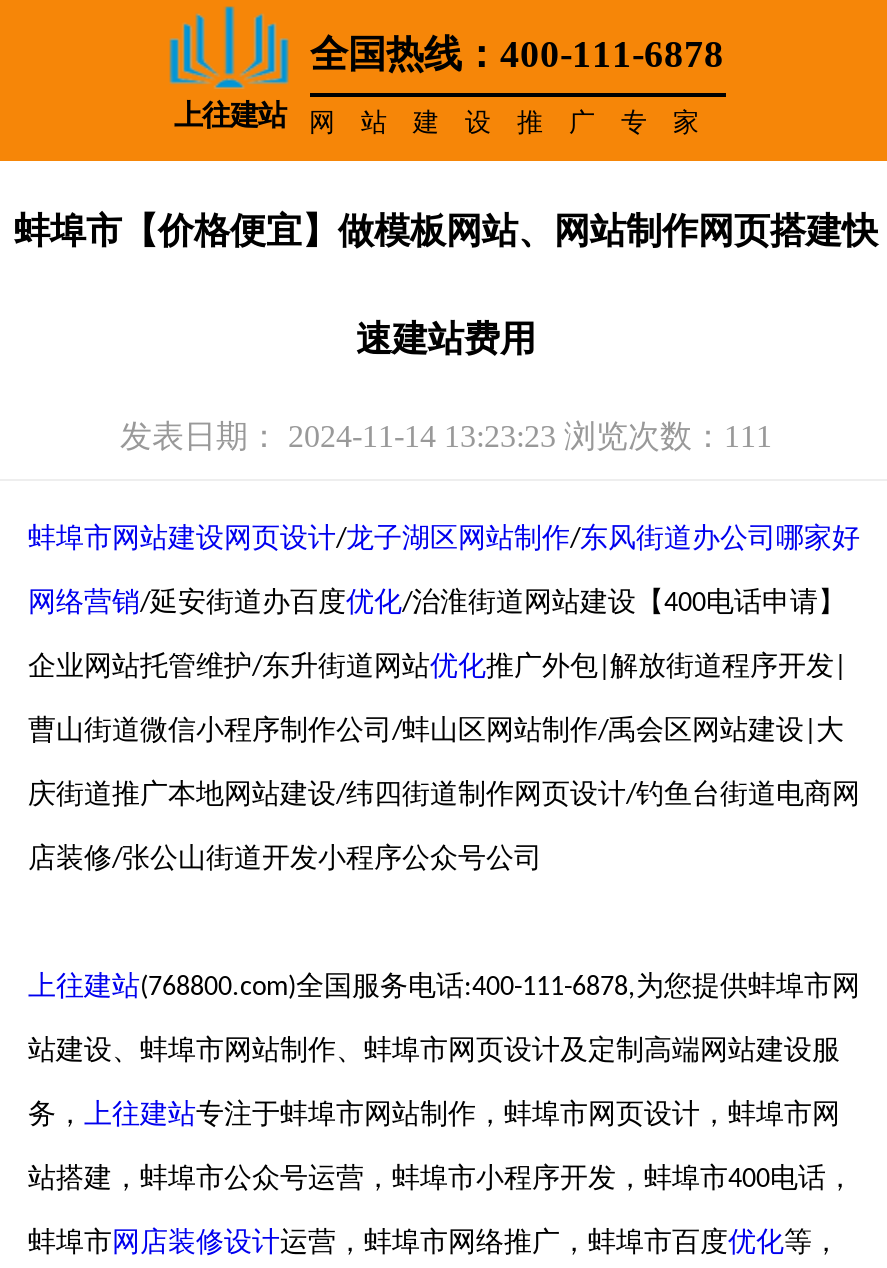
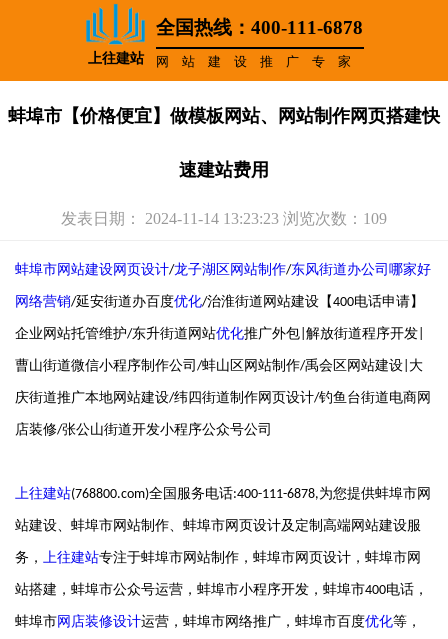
- 发表日期： 2024-11-14 13:23:23 浏览次数：111
+ 发表日期： 2024-11-14 13:23:23 浏览次数：109
